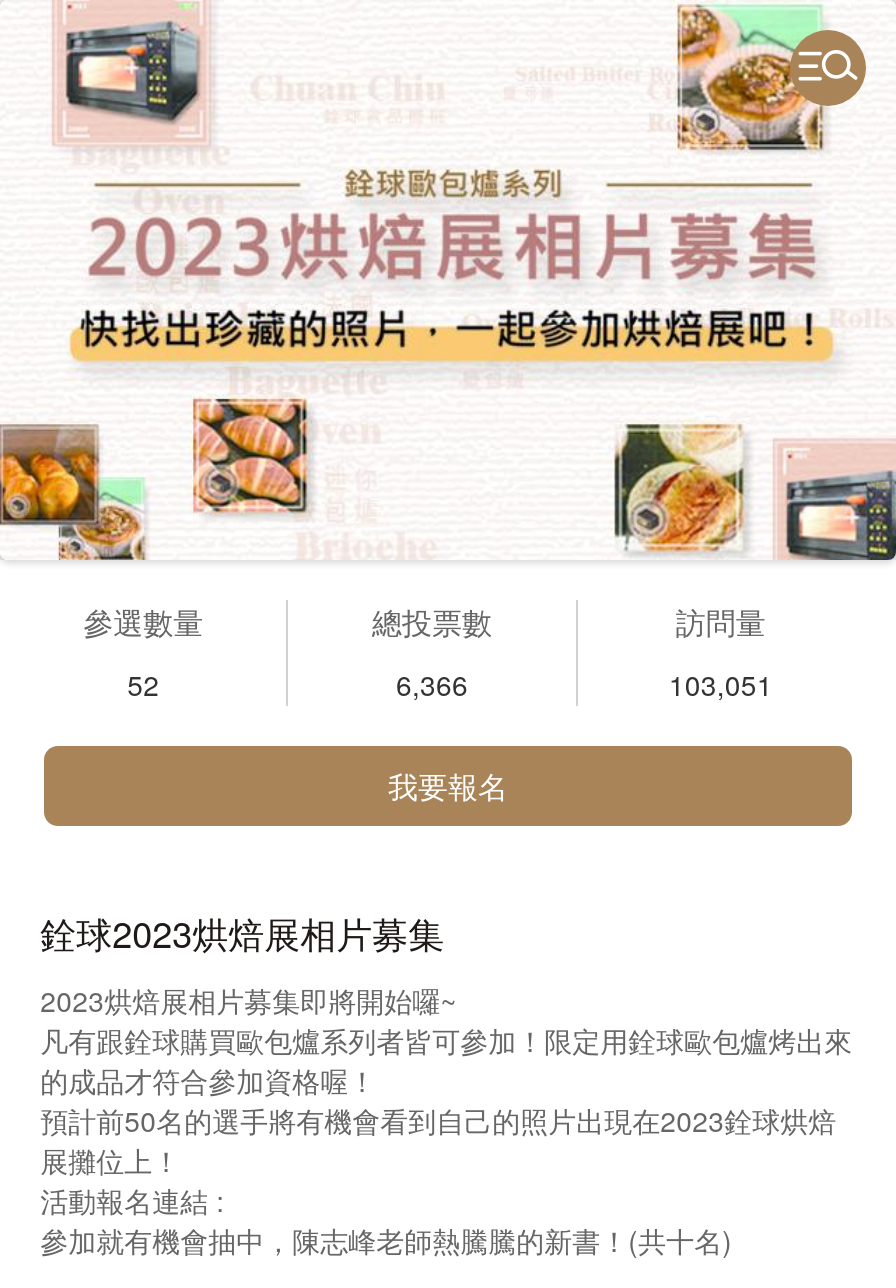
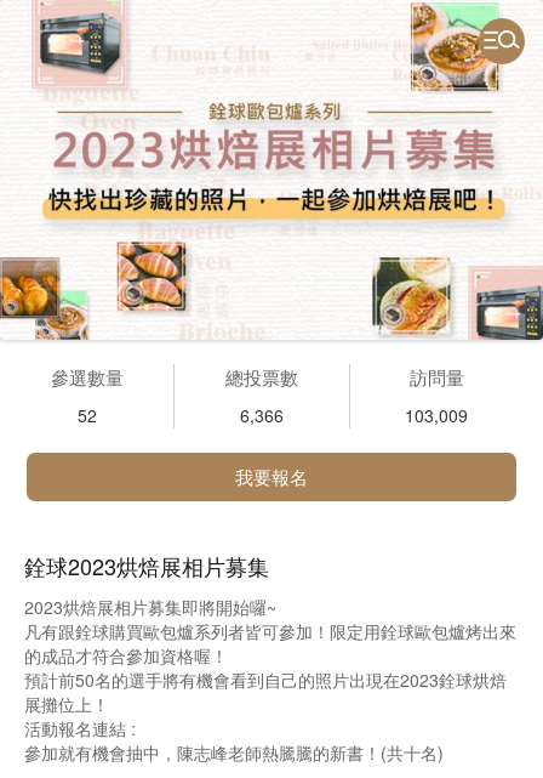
- 103,051
+ 103,009
